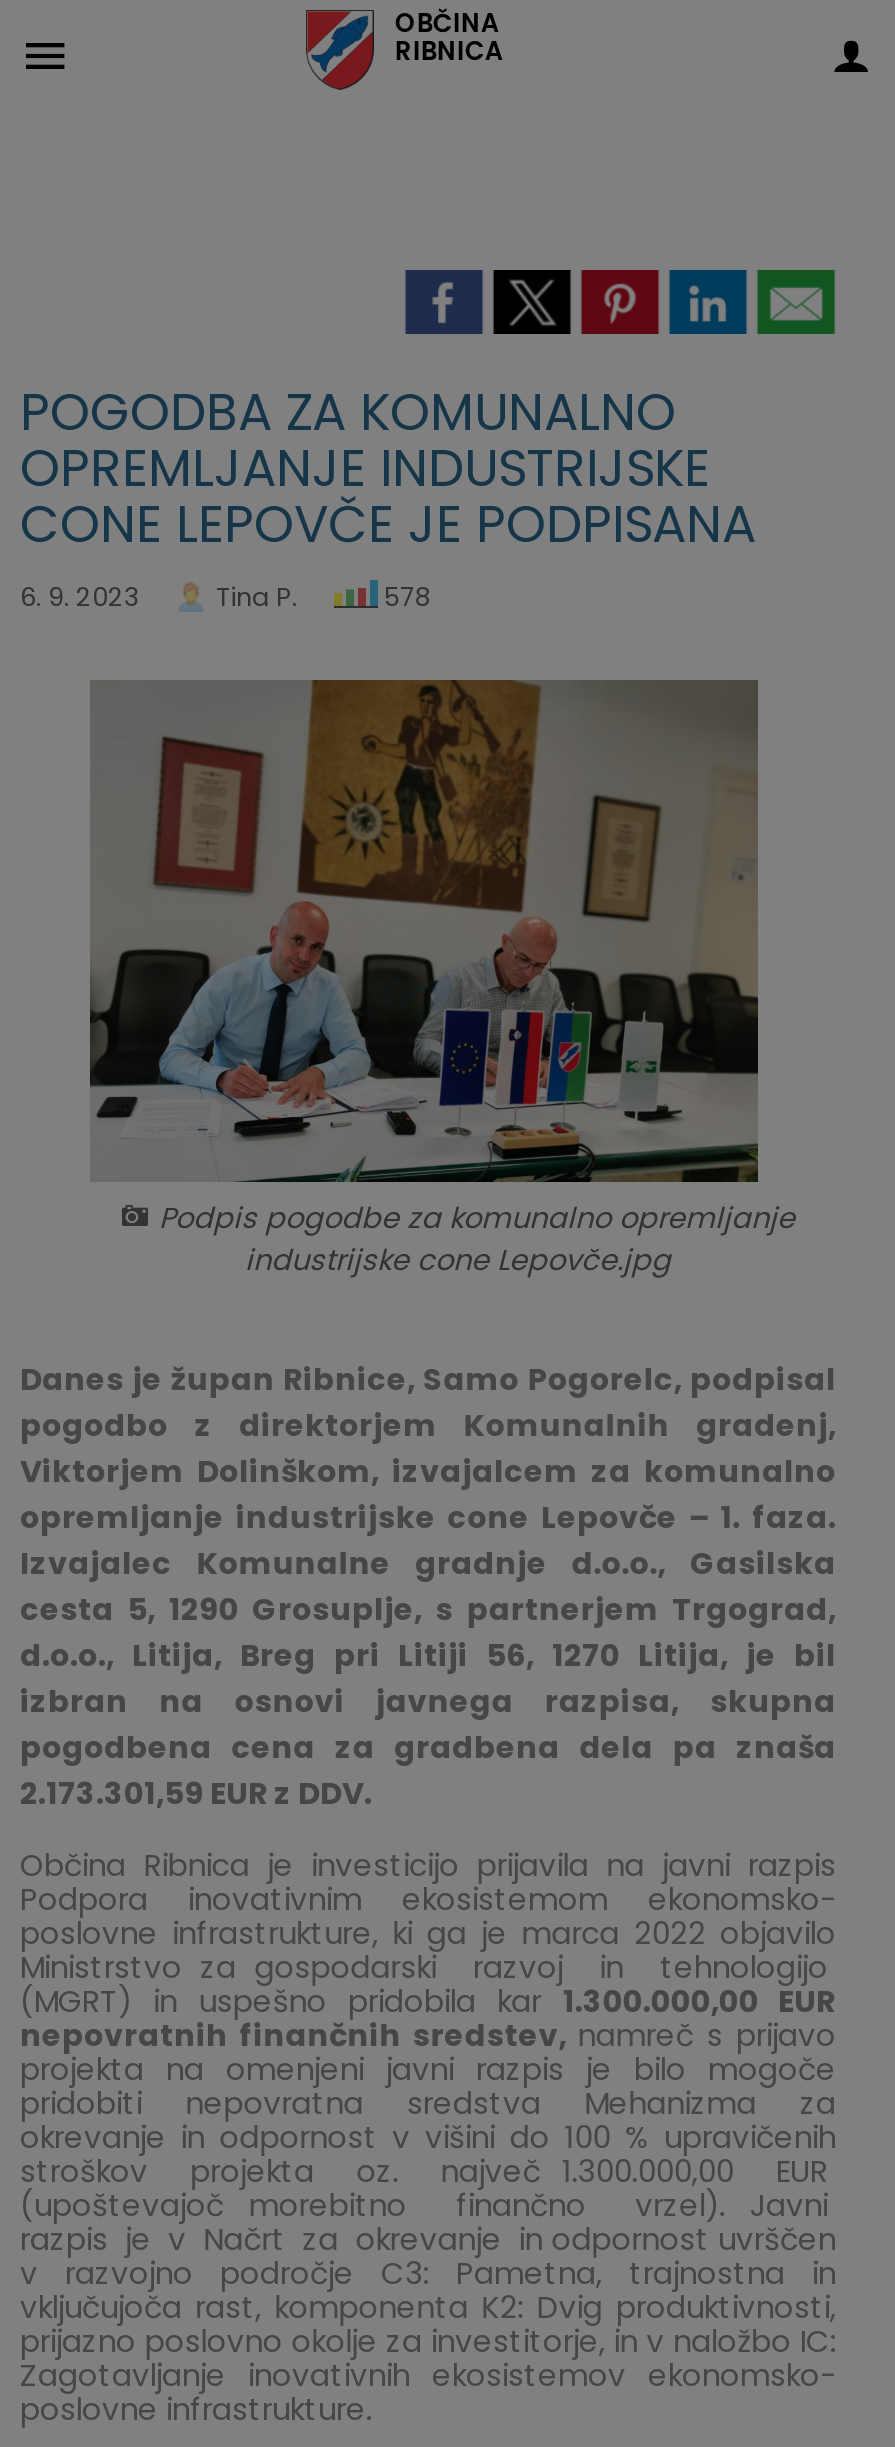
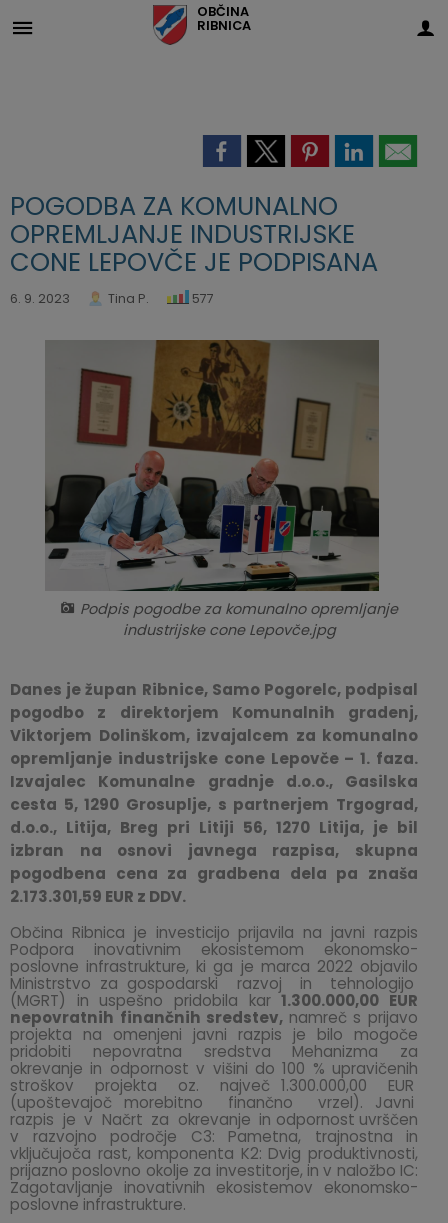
- 578
+ 577
